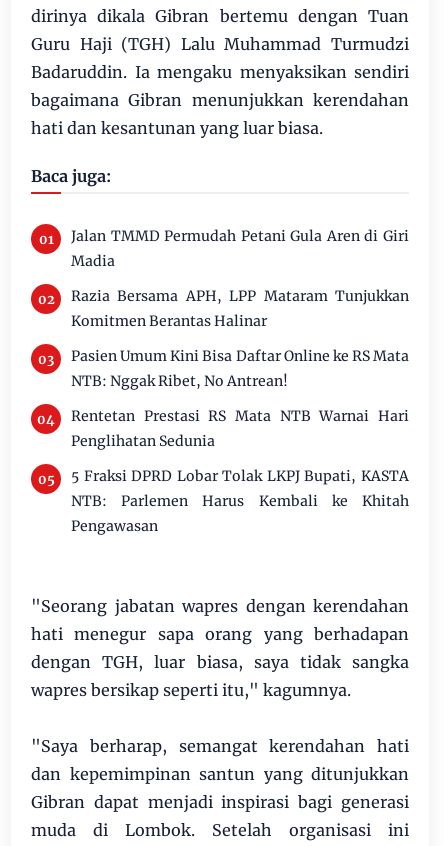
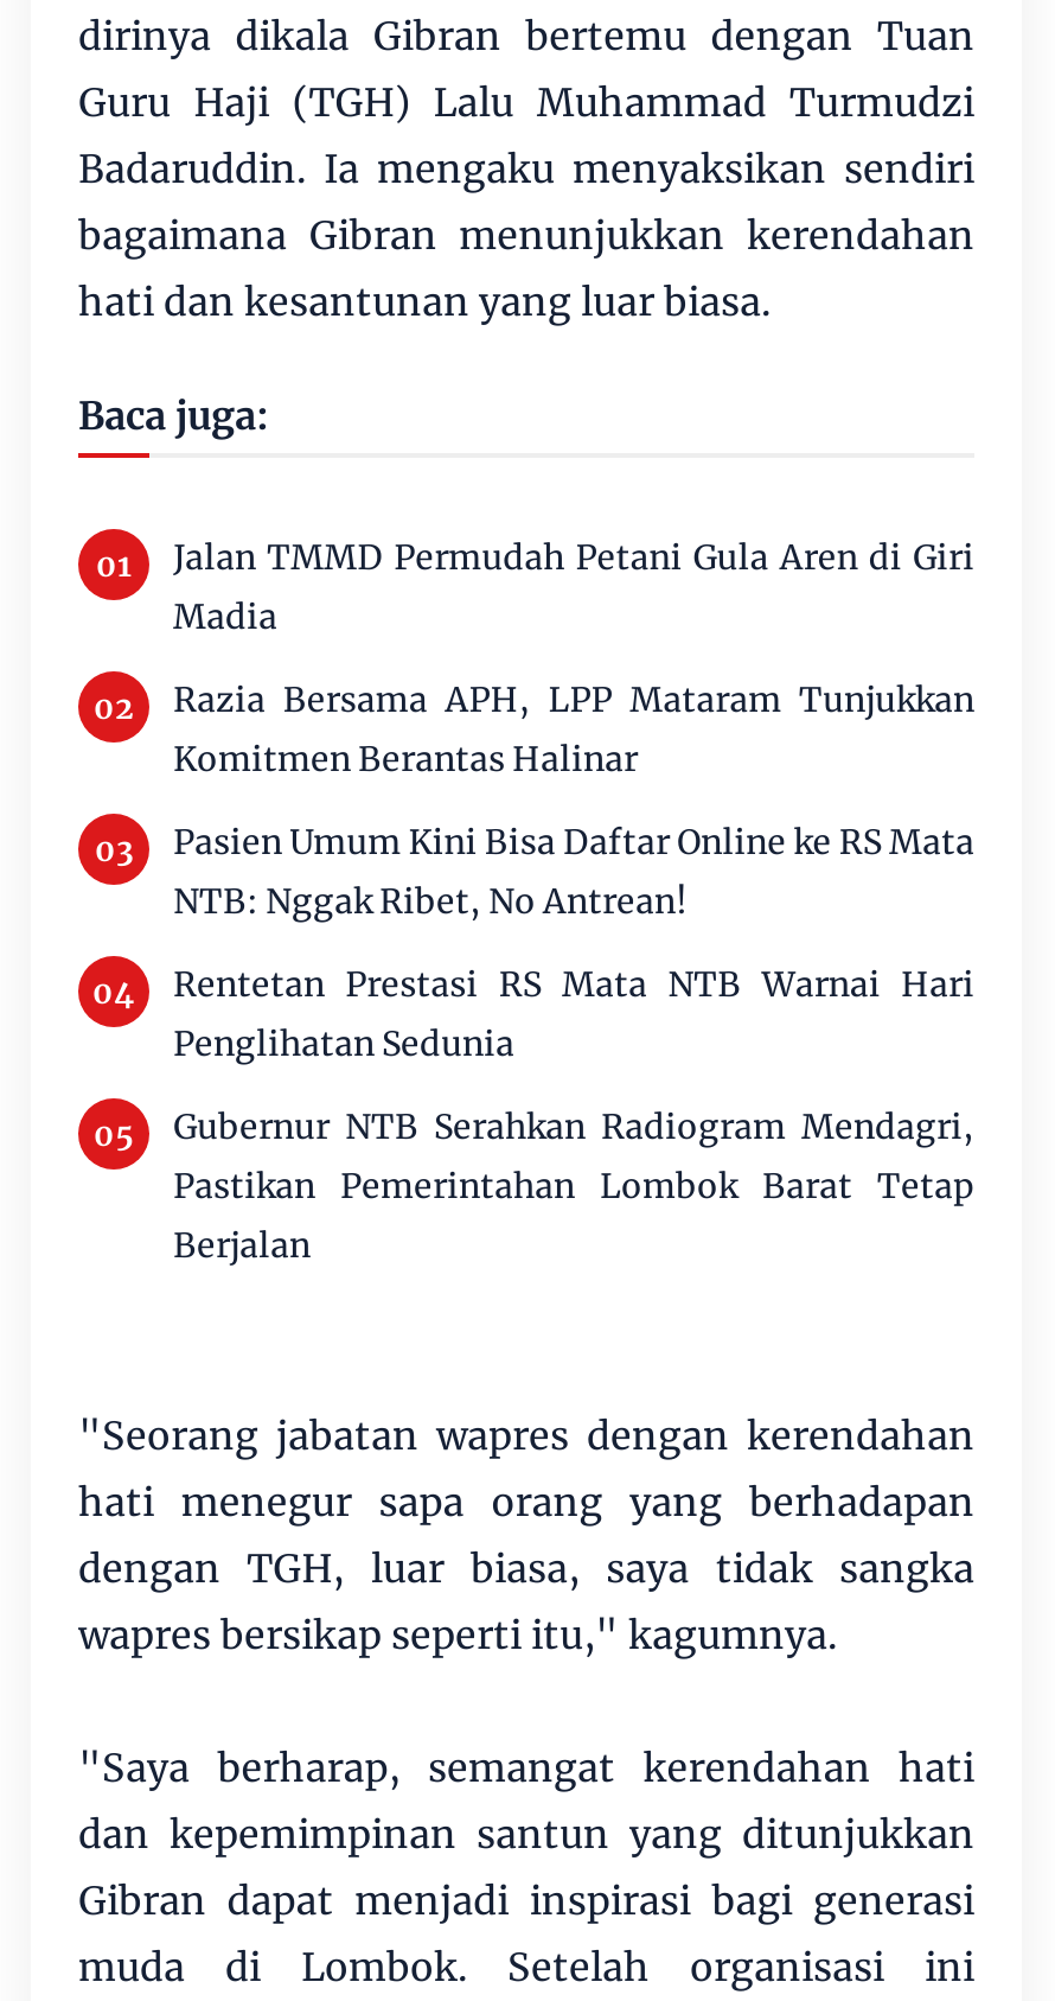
- 5 Fraksi DPRD Lobar Tolak LKPJ Bupati, KASTA
- NTB: Parlemen Harus Kembali ke Khitah
- Pengawasan
+ Gubernur NTB Serahkan Radiogram Mendagri,
+ Pastikan Pemerintahan Lombok Barat Tetap
+ Berjalan
